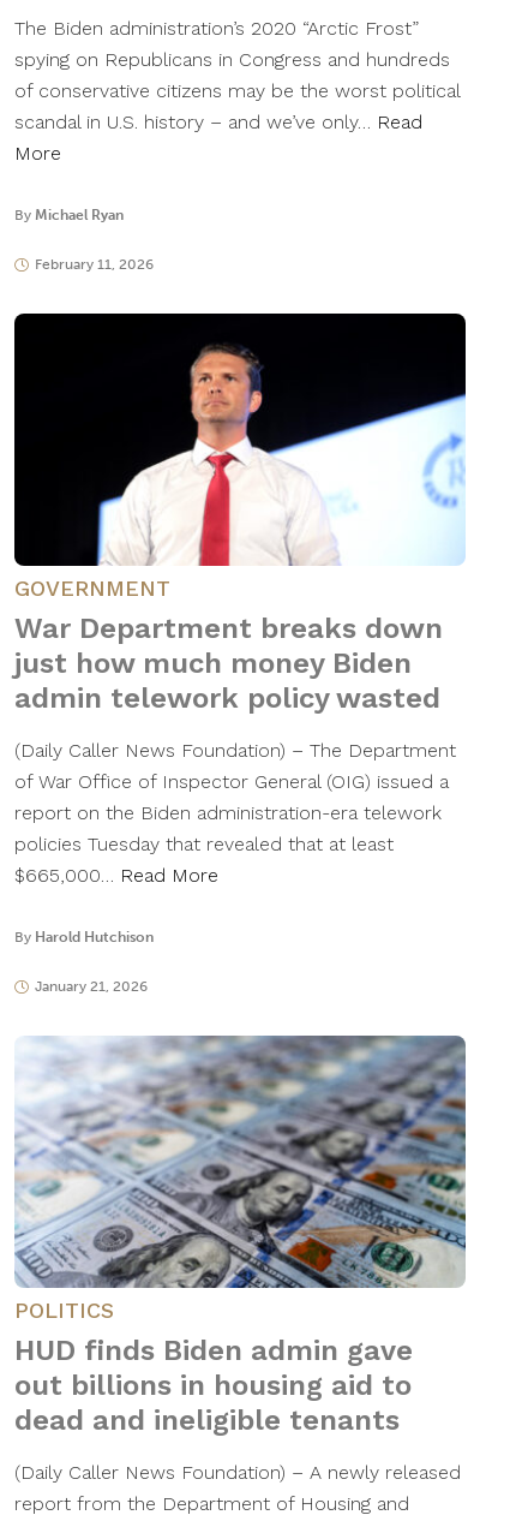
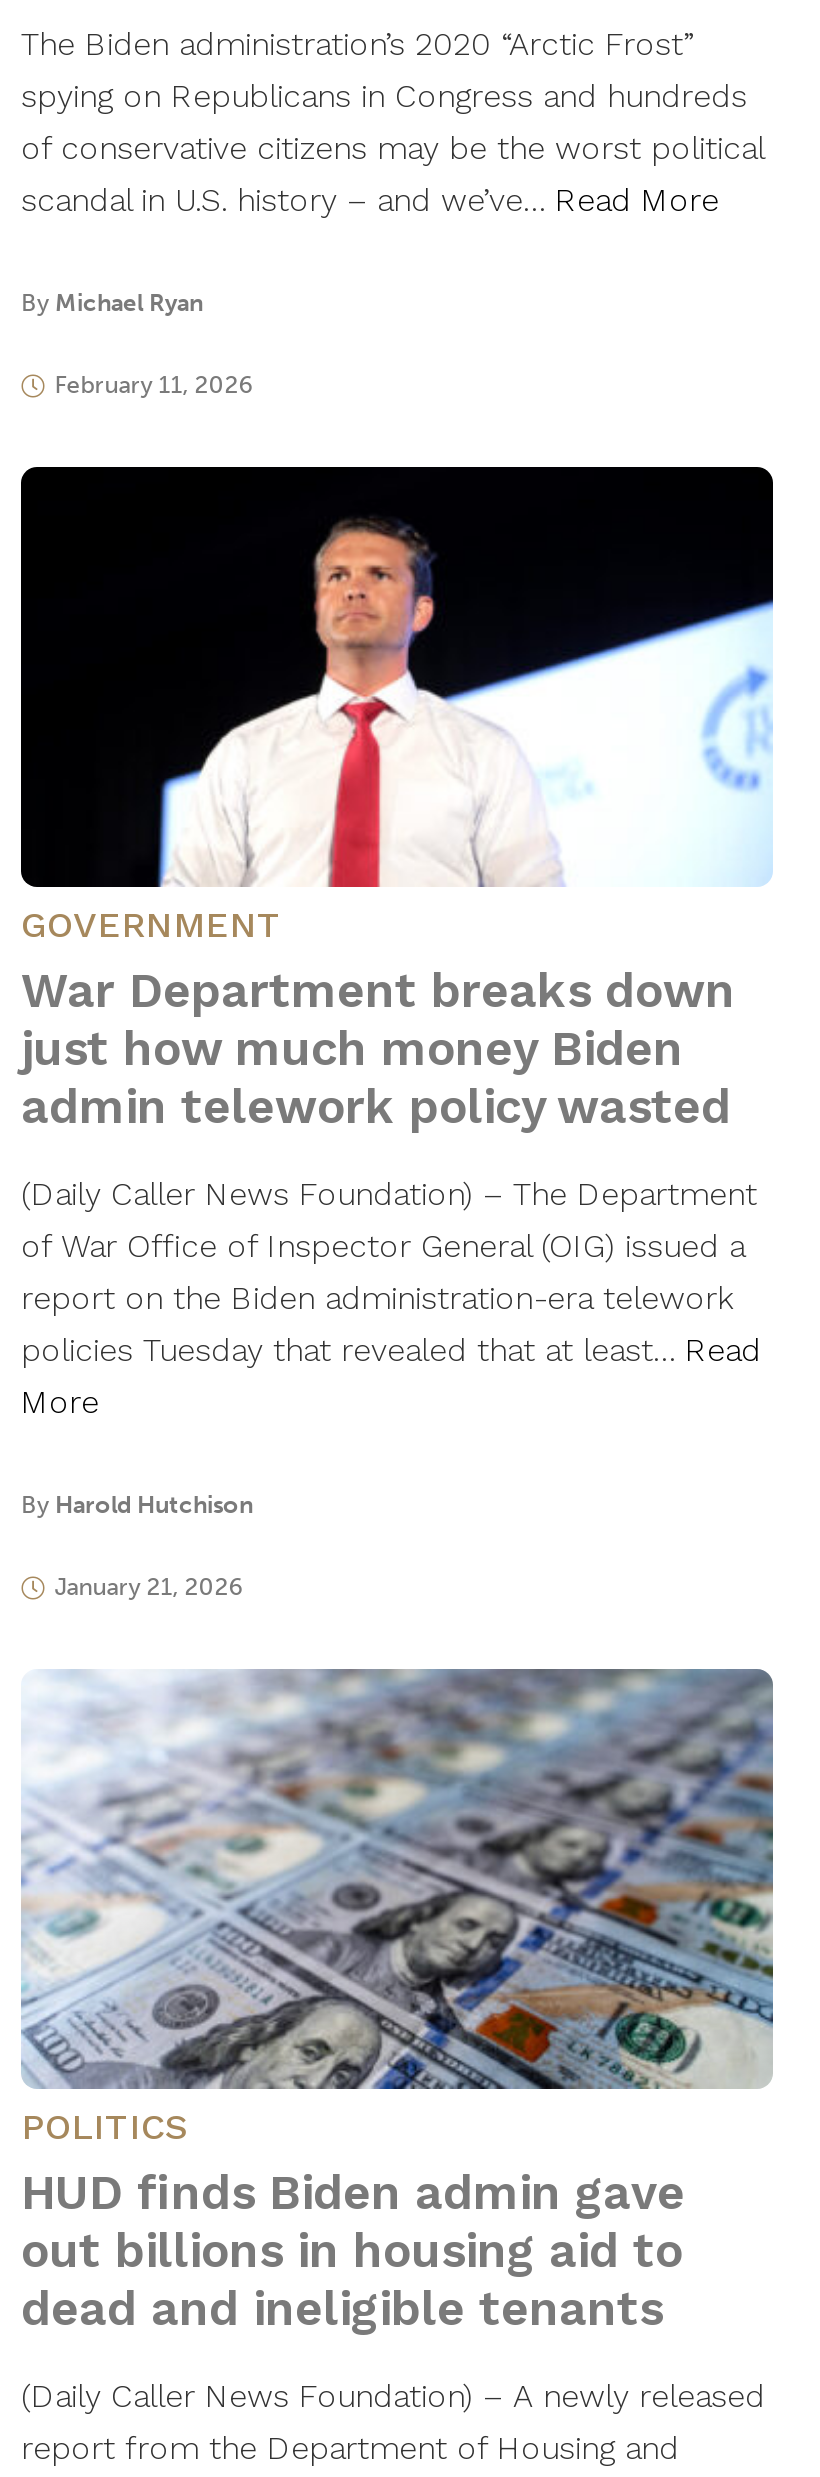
- scandal in U.S. history – and we’ve only… Read
- More
+ scandal in U.S. history – and we’ve… Read More

- policies Tuesday that revealed that at least
- $665,000… Read More
+ policies Tuesday that revealed that at least… Read
+ More
